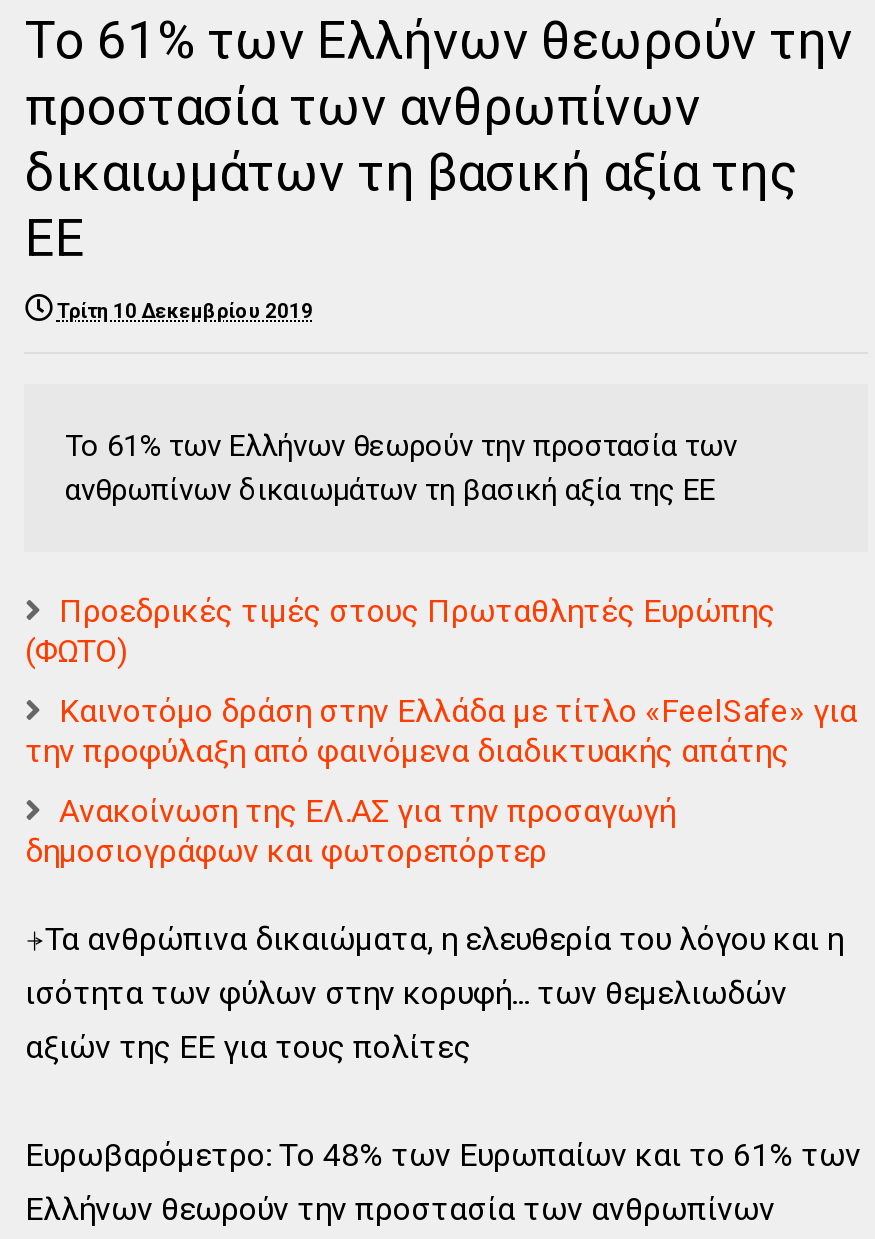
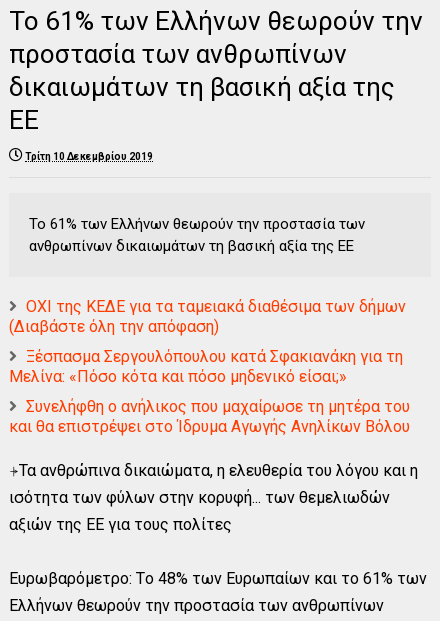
- Προεδρικές τιμές στους Πρωταθλητές Ευρώπης
- (ΦΩΤΟ)
+ ΟΧΙ της ΚΕΔΕ για τα ταμειακά διαθέσιμα των δήμων
+ (Διαβάστε όλη την απόφαση)

- Καινοτόμο δράση στην Ελλάδα με τίτλο «FeelSafe» για
- την προφύλαξη από φαινόμενα διαδικτυακής απάτης
+ Ξέσπασμα Σεργουλόπουλου κατά Σφακιανάκη για τη
+ Μελίνα: «Πόσο κότα και πόσο μηδενικό είσαι;»

- Ανακοίνωση της ΕΛ.ΑΣ για την προσαγωγή
- δημοσιογράφων και φωτορεπόρτερ
+ Συνελήφθη ο ανήλικος που μαχαίρωσε τη μητέρα του
+ και θα επιστρέψει στο Ίδρυμα Αγωγής Ανηλίκων Βόλου
